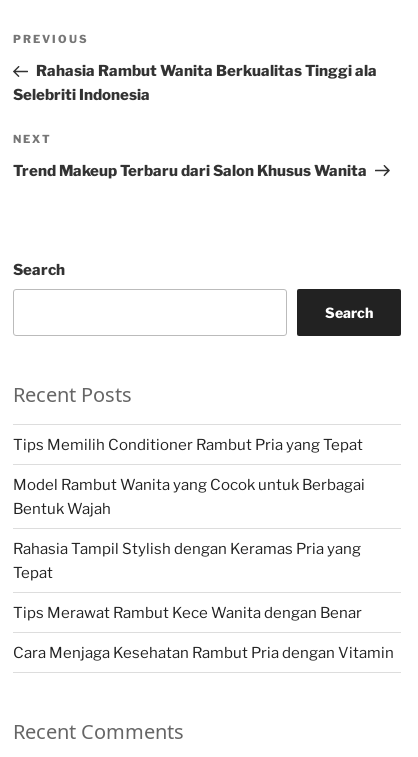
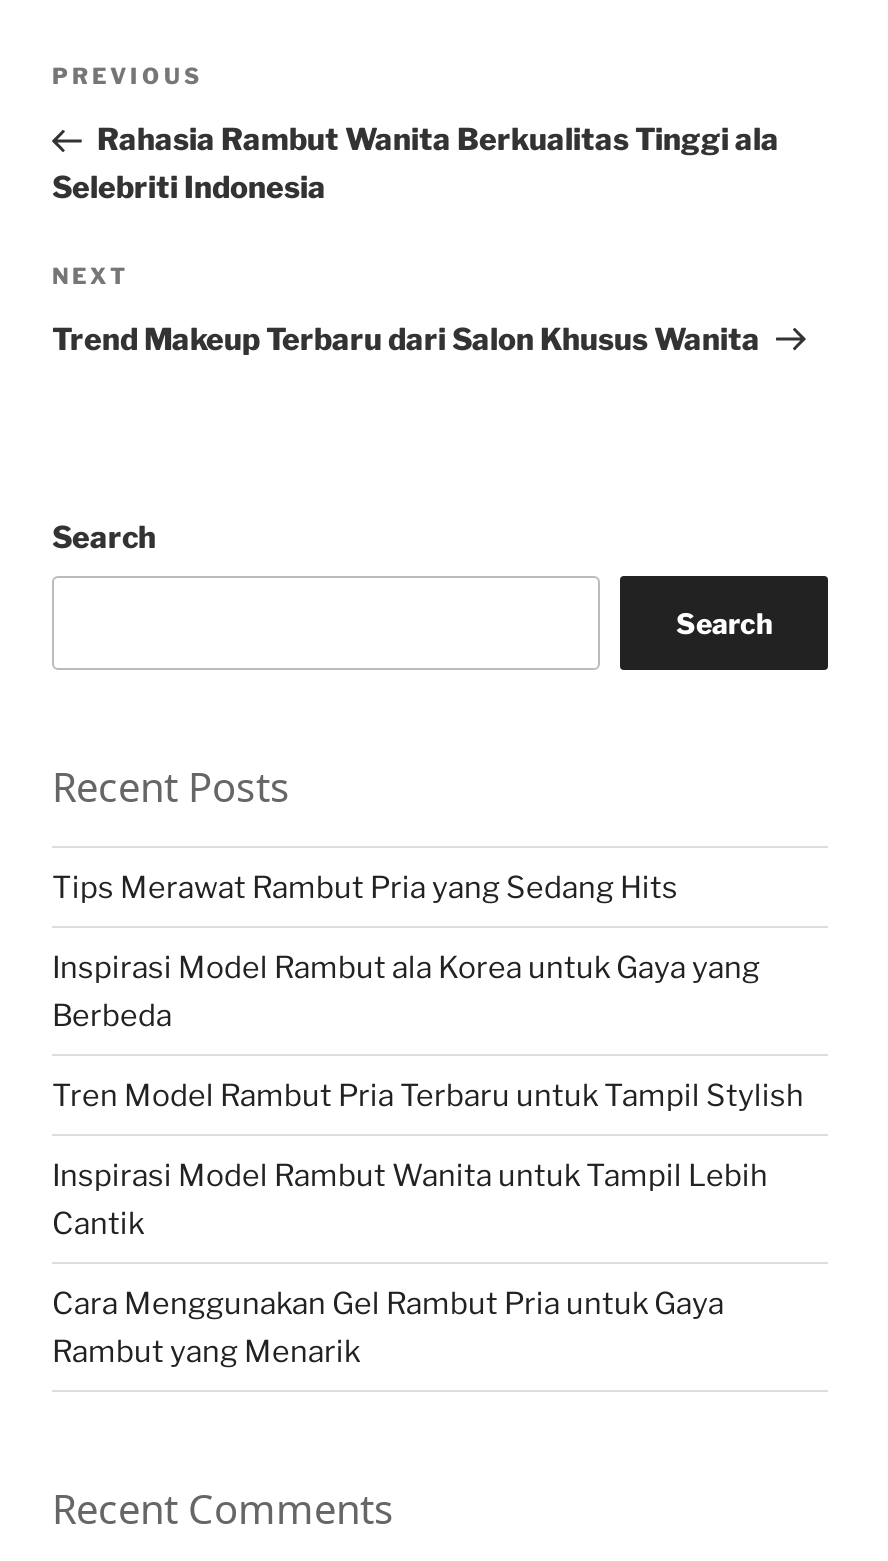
- Tips Memilih Conditioner Rambut Pria yang Tepat
+ Tips Merawat Rambut Pria yang Sedang Hits

- Model Rambut Wanita yang Cocok untuk Berbagai
- Bentuk Wajah
+ Inspirasi Model Rambut ala Korea untuk Gaya yang
+ Berbeda

- Rahasia Tampil Stylish dengan Keramas Pria yang
- Tepat
+ Tren Model Rambut Pria Terbaru untuk Tampil Stylish

- Tips Merawat Rambut Kece Wanita dengan Benar
+ Inspirasi Model Rambut Wanita untuk Tampil Lebih
+ Cantik

- Cara Menjaga Kesehatan Rambut Pria dengan Vitamin
+ Cara Menggunakan Gel Rambut Pria untuk Gaya
+ Rambut yang Menarik
